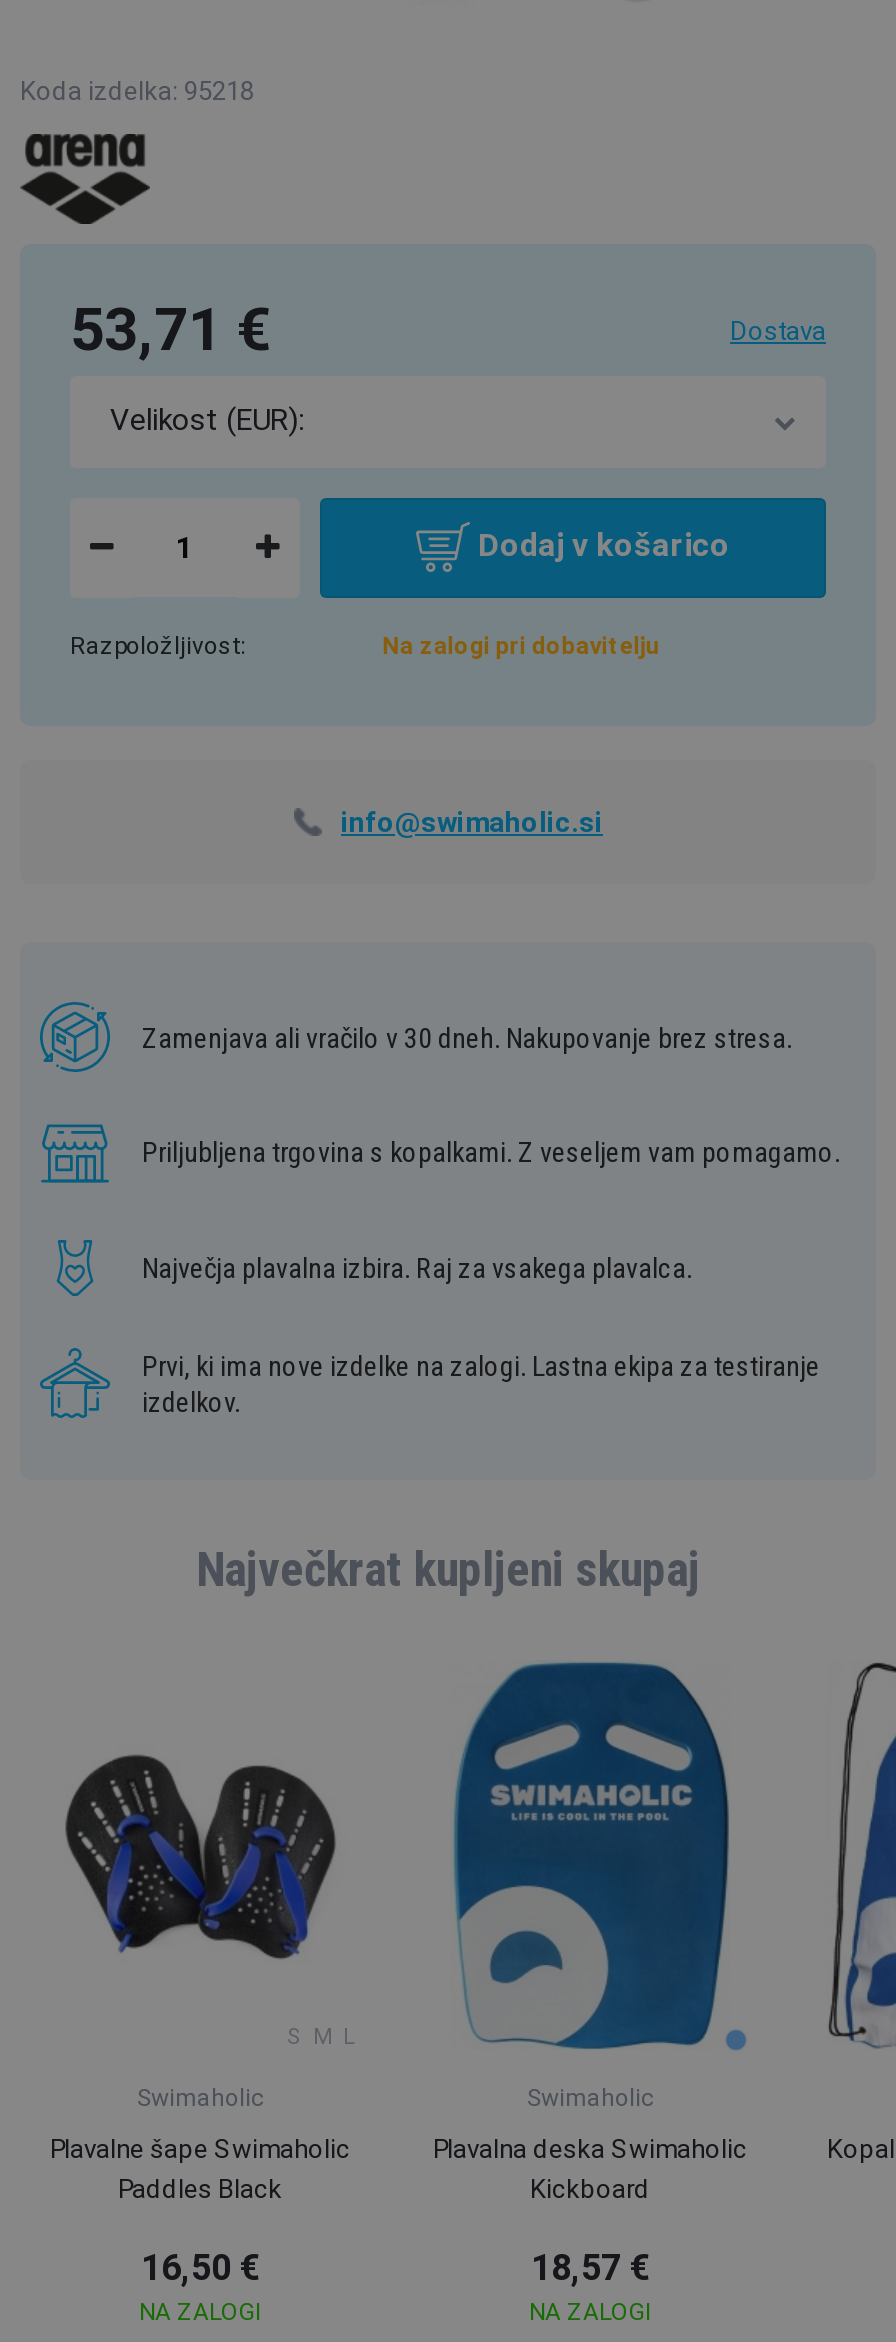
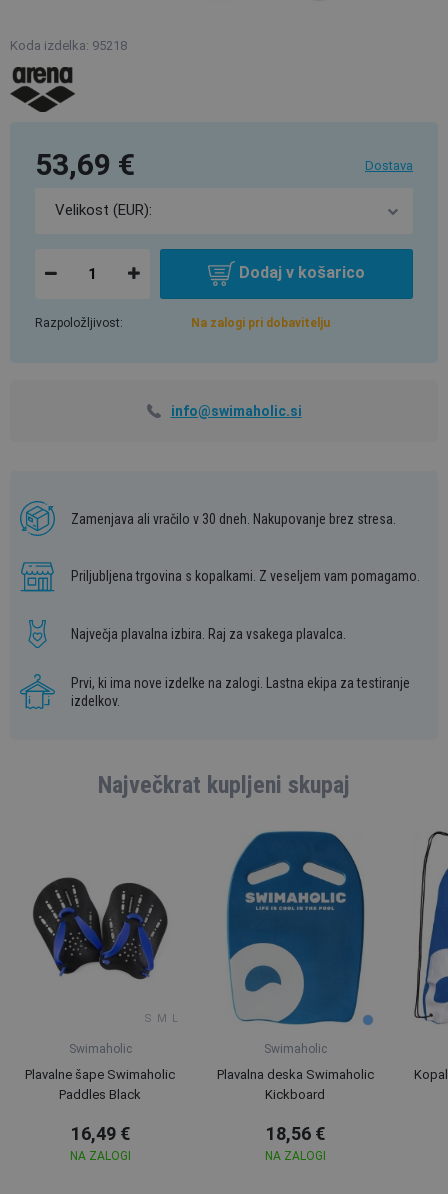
- 53,71 €
+ 53,69 €

- 16,50 €
+ 16,49 €

- 18,57 €
+ 18,56 €
